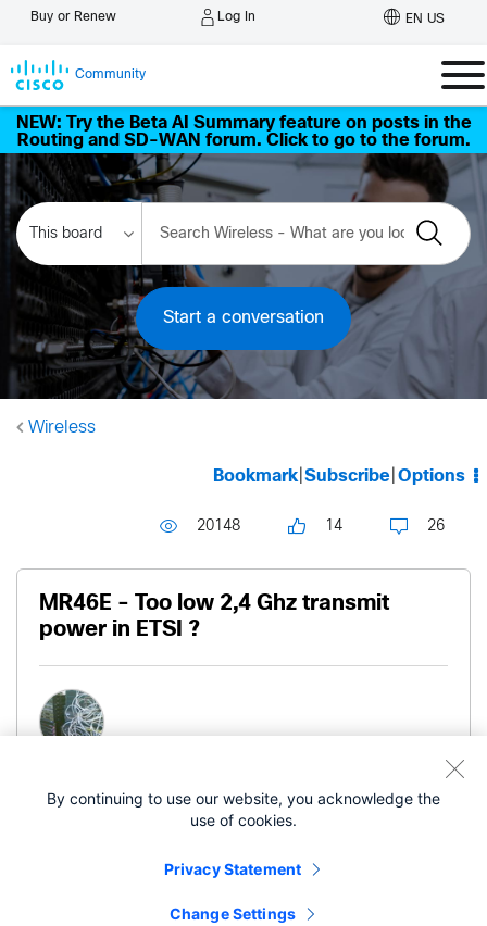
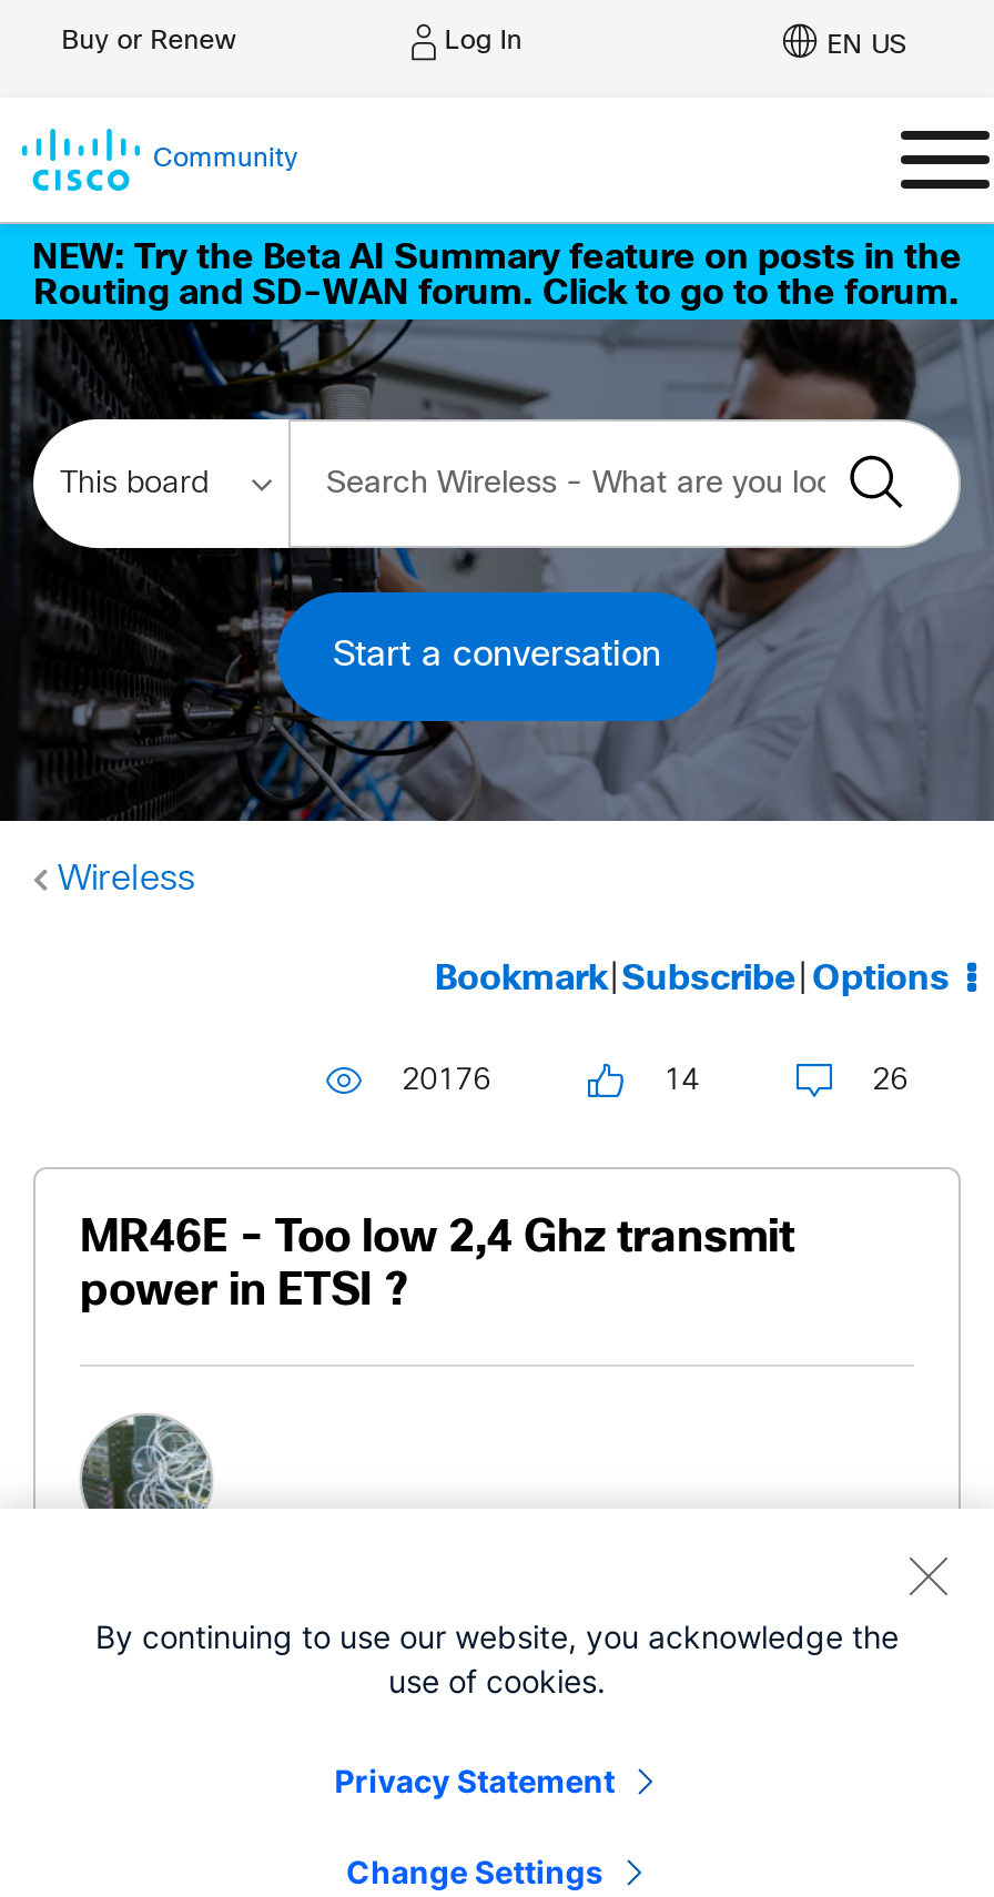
- 20148
+ 20176
